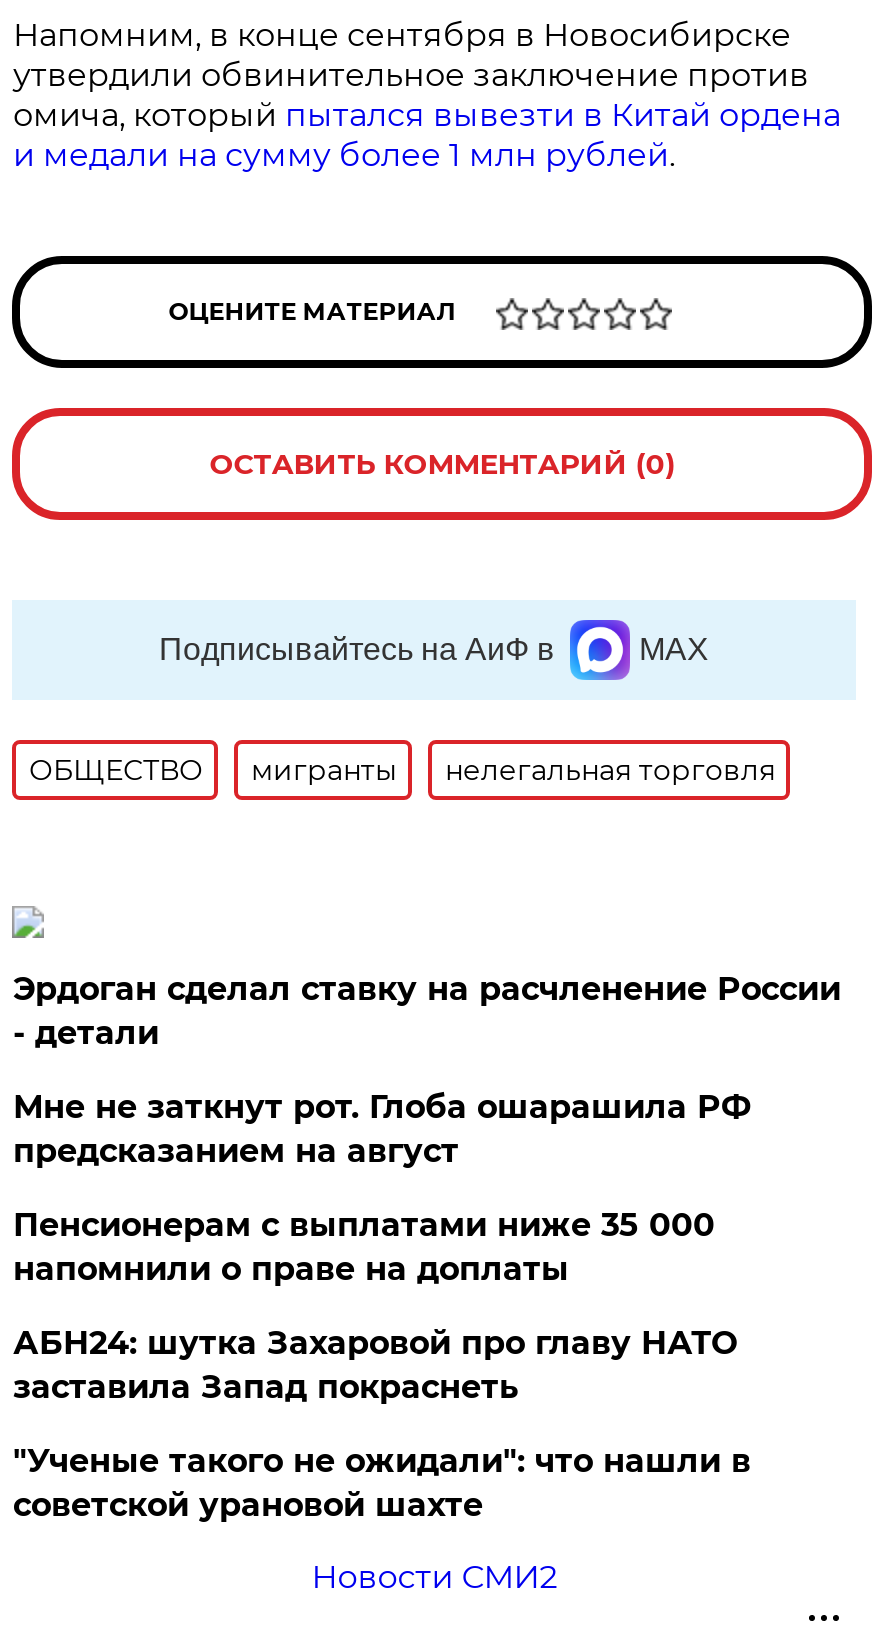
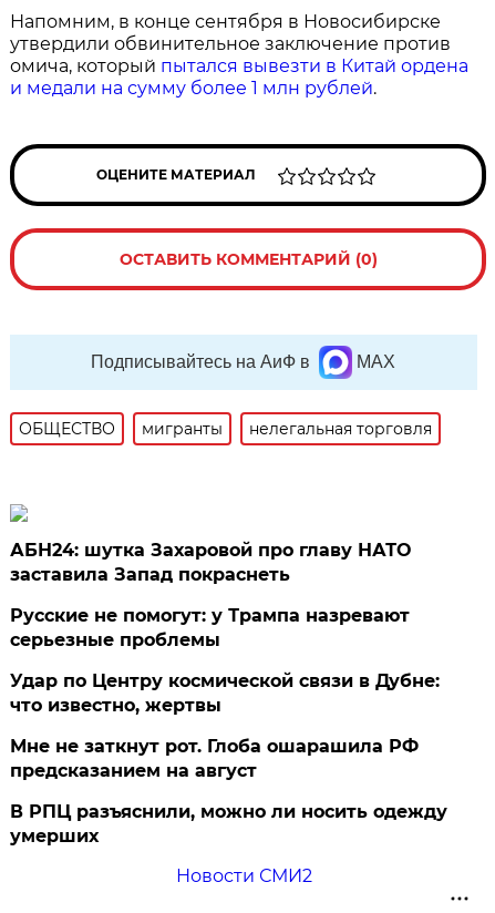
- Эрдоган сделал ставку на расчленение России
- - детали
- Пенсионерам с выплатами ниже 35 000
- напомнили о праве на доплаты

moved down: Мне не заткнут рот. Глоба ошарашила РФ | предсказанием на август

moved up: АБН24: шутка Захаровой про главу НАТО | заставила Запад покраснеть

- "Ученые такого не ожидали": что нашли в
- советской урановой шахте
+ Русские не помогут: у Трампа назревают
+ серьезные проблемы
+ Удар по Центру космической связи в Дубне:
+ что известно, жертвы
+ В РПЦ разъяснили, можно ли носить одежду
+ умерших
